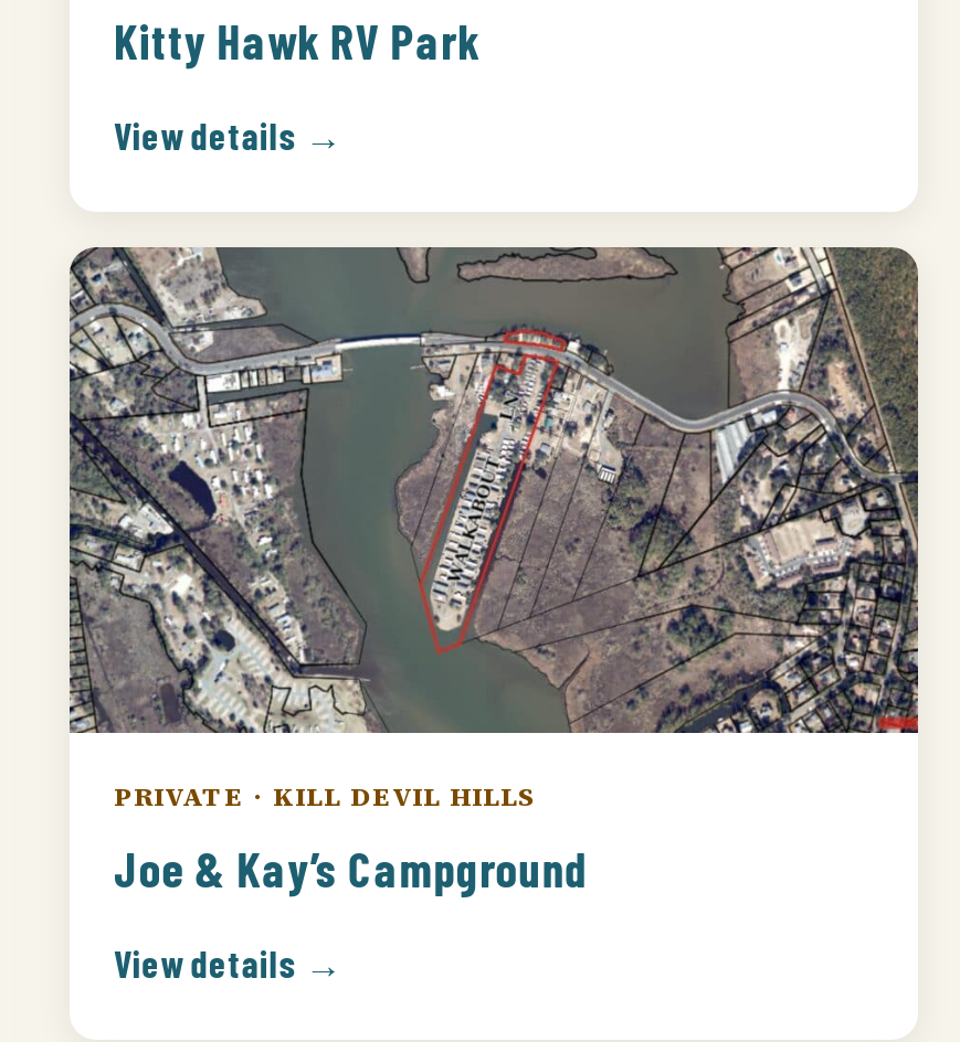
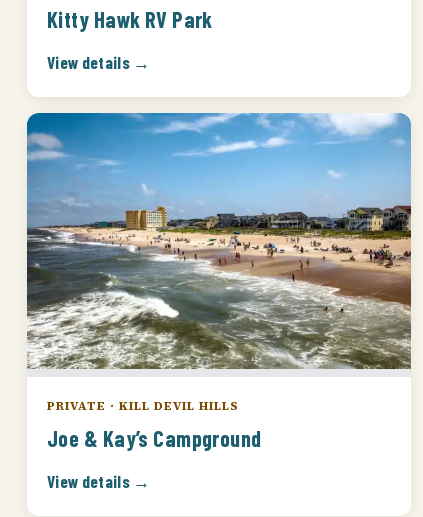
- [image]
+ [image]
